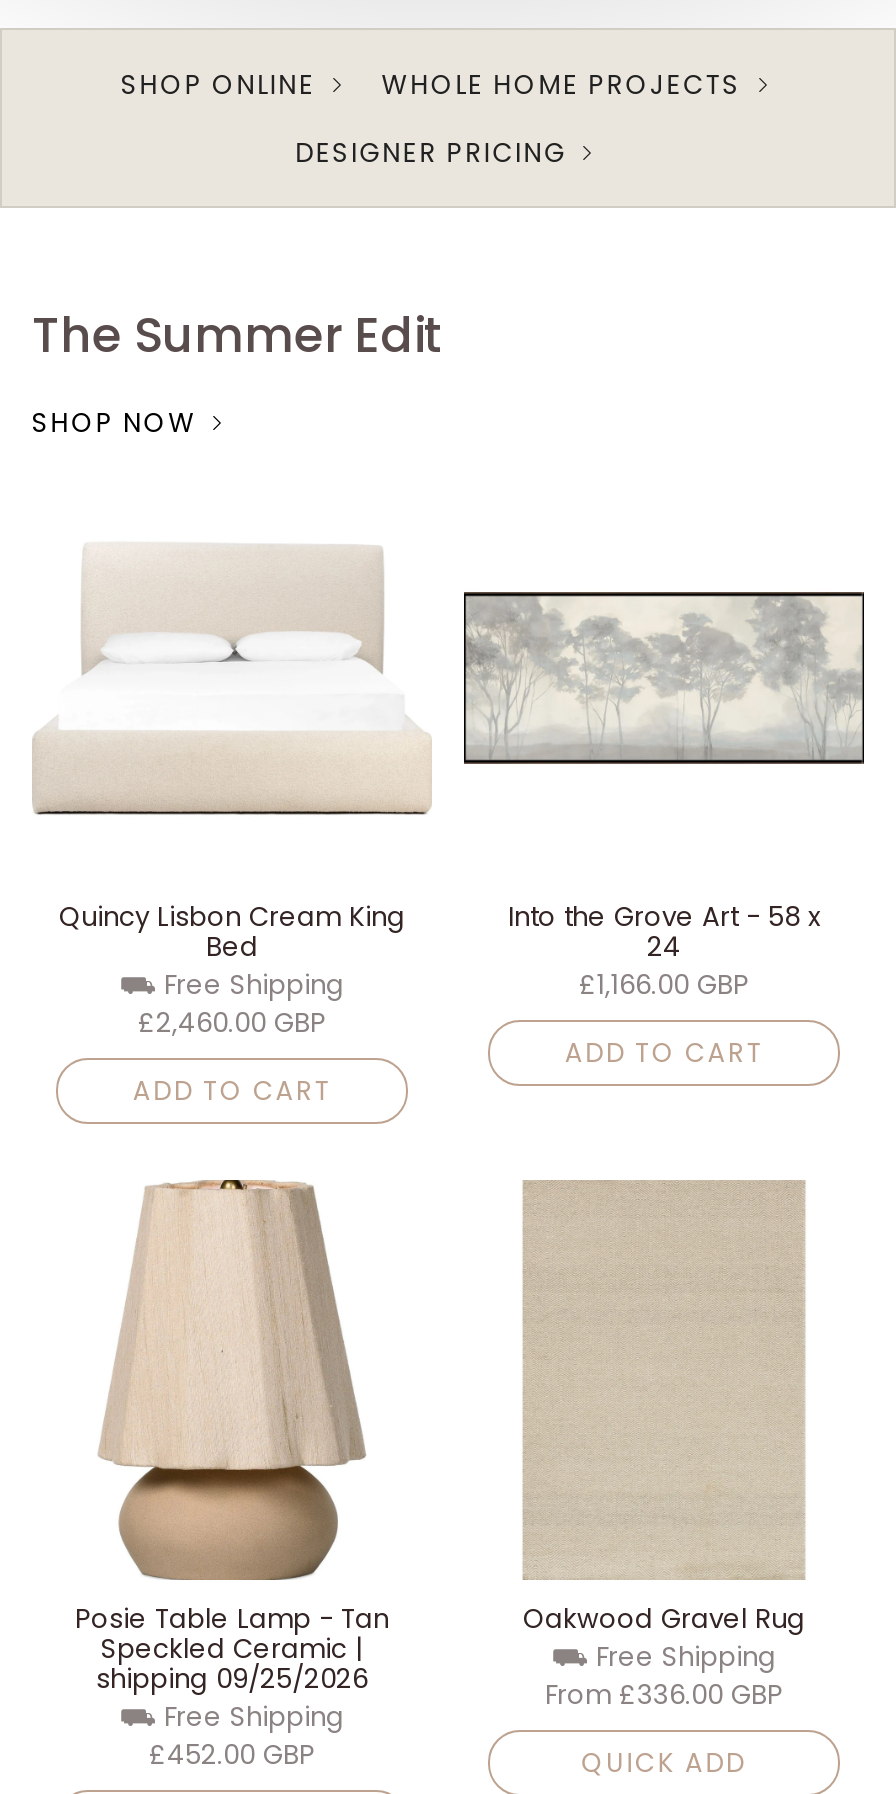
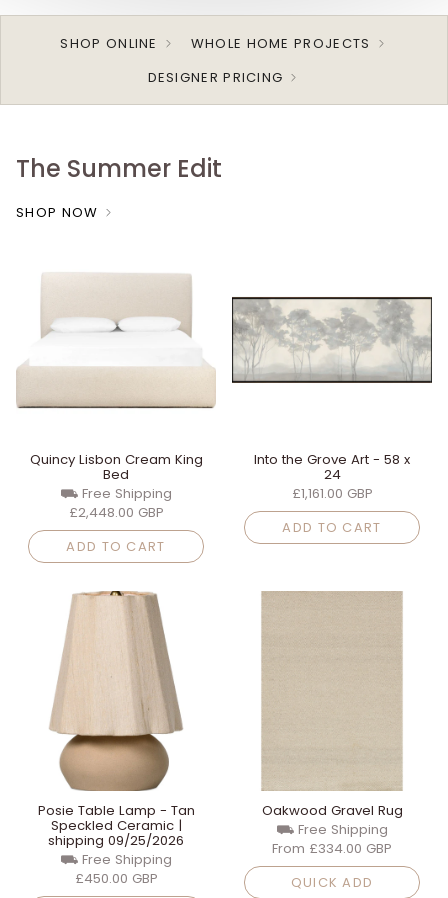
- £1,166.00 GBP
+ £1,161.00 GBP

- £2,460.00 GBP
+ £2,448.00 GBP

- From £336.00 GBP
+ From £334.00 GBP

- £452.00 GBP
+ £450.00 GBP
